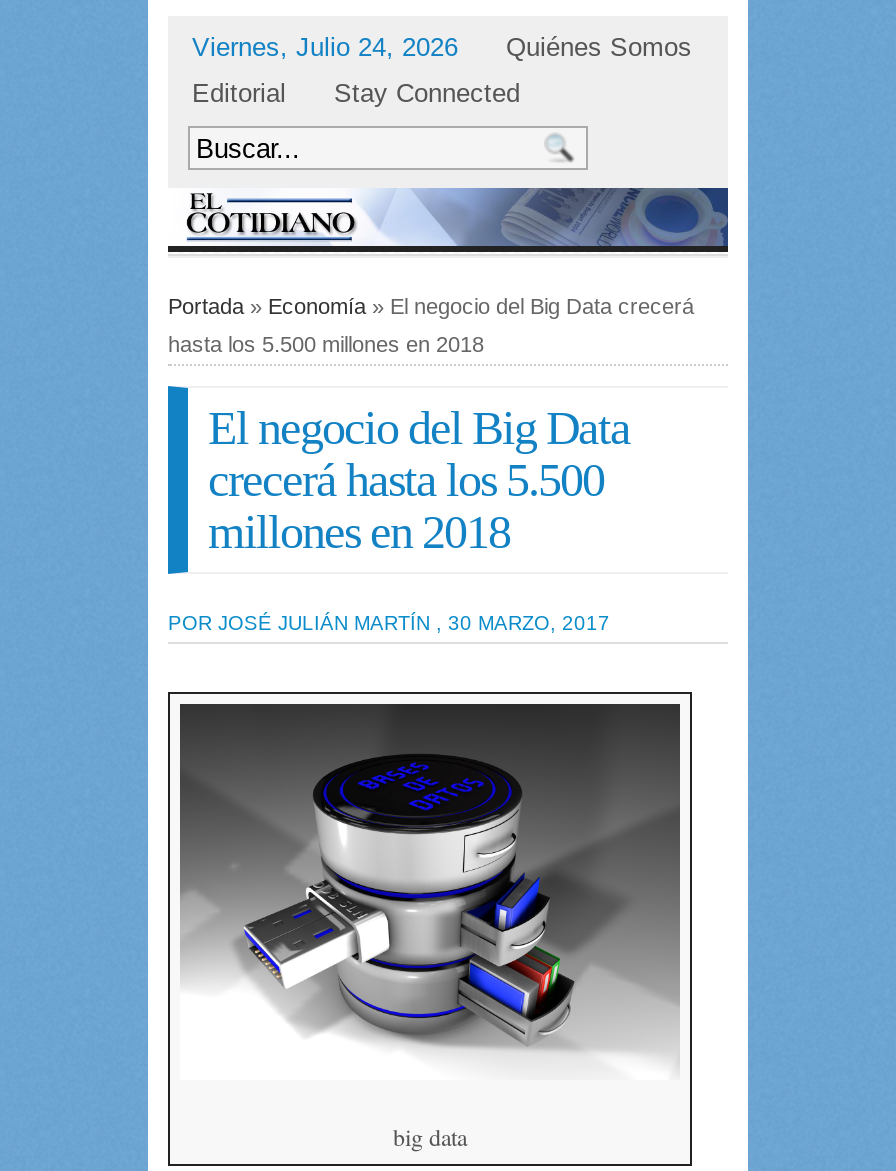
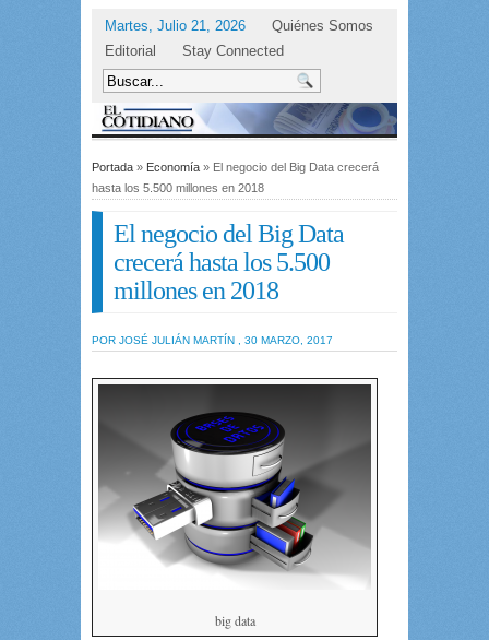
- Viernes, Julio 24, 2026
+ Martes, Julio 21, 2026
